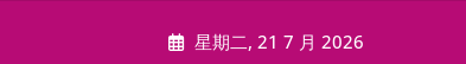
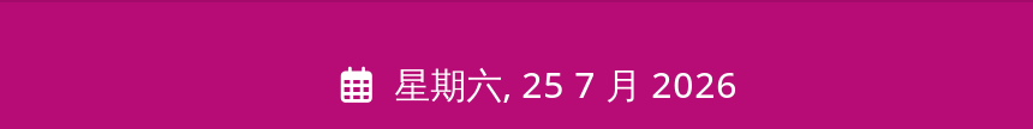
- 星期二, 21 7 月 2026
+ 星期六, 25 7 月 2026
